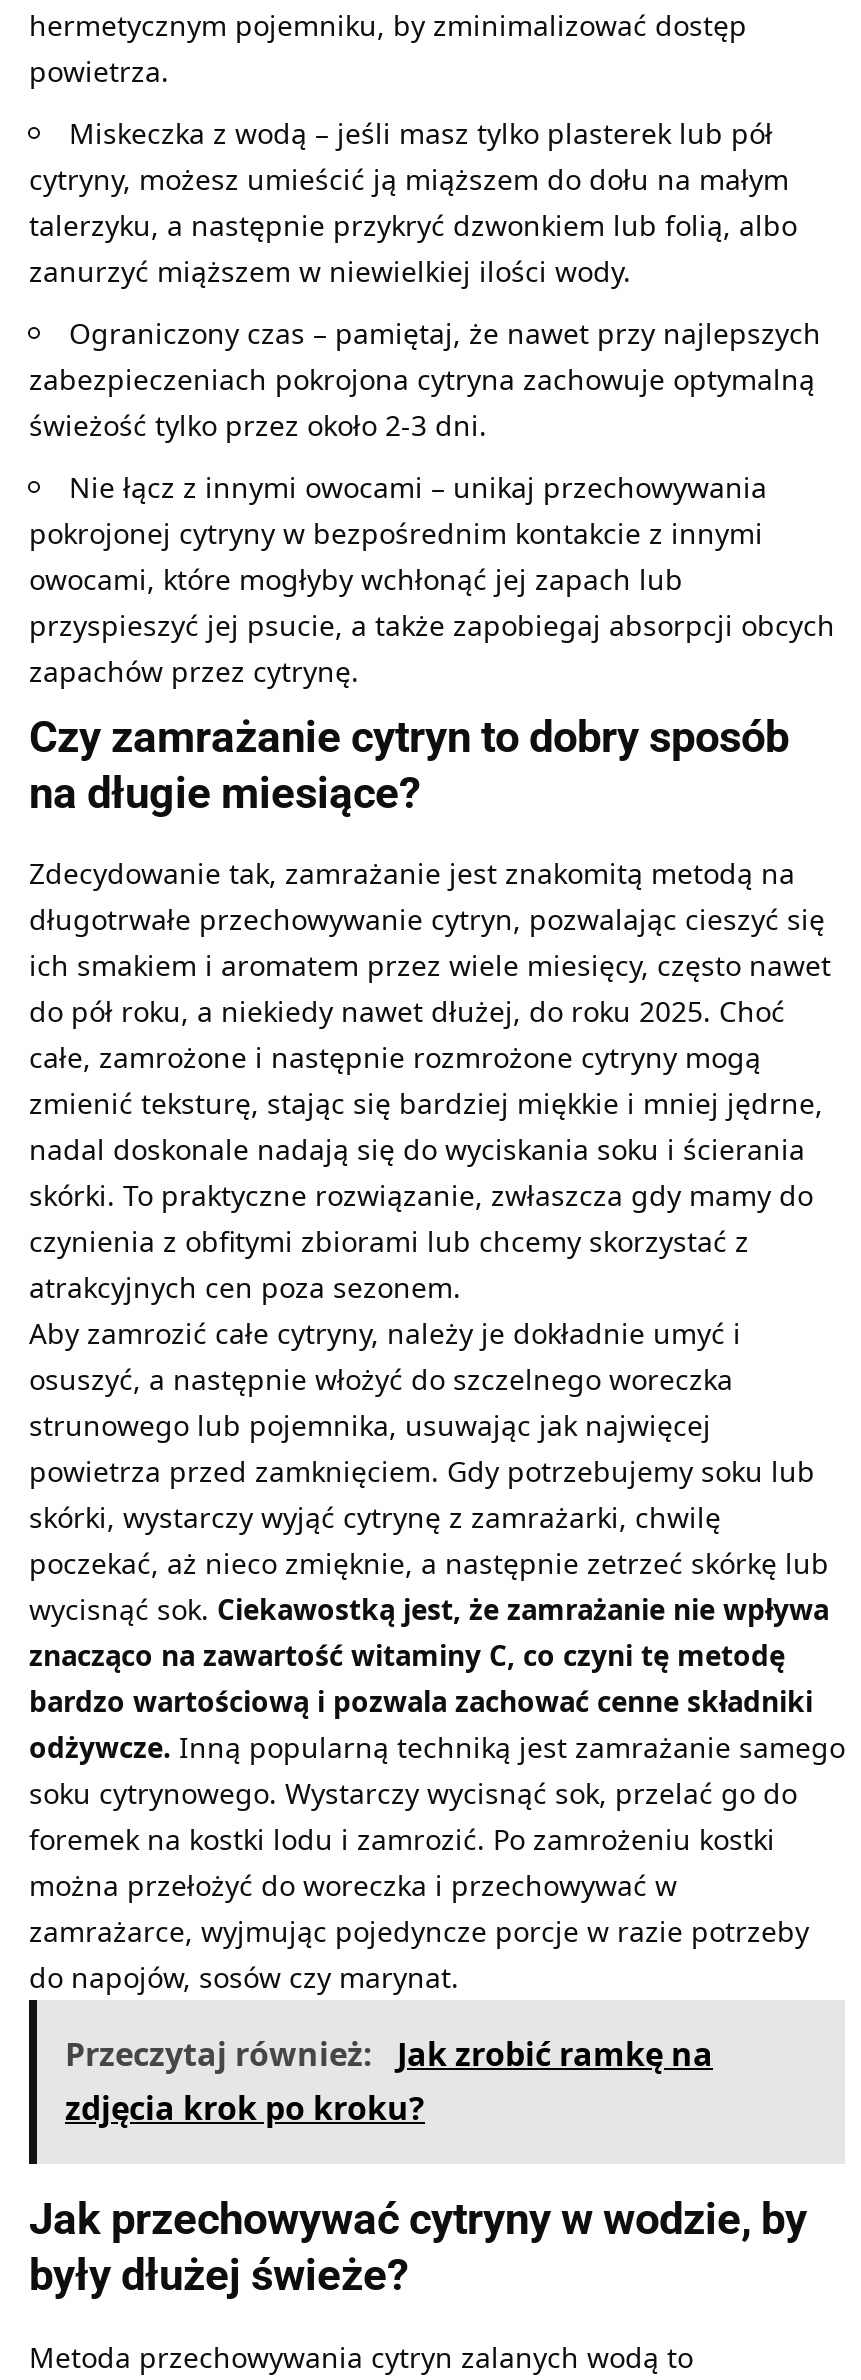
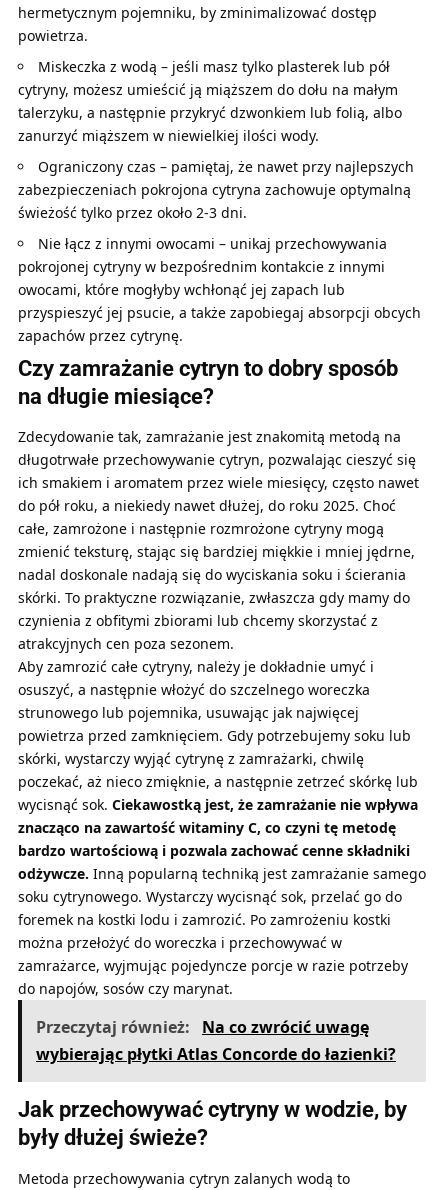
- Przeczytaj również: Jak zrobić ramkę na
- zdjęcia krok po kroku?
+ Przeczytaj również: Na co zwrócić uwagę
+ wybierając płytki Atlas Concorde do łazienki?
